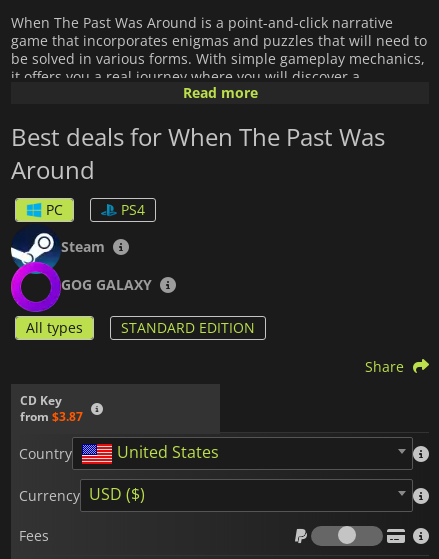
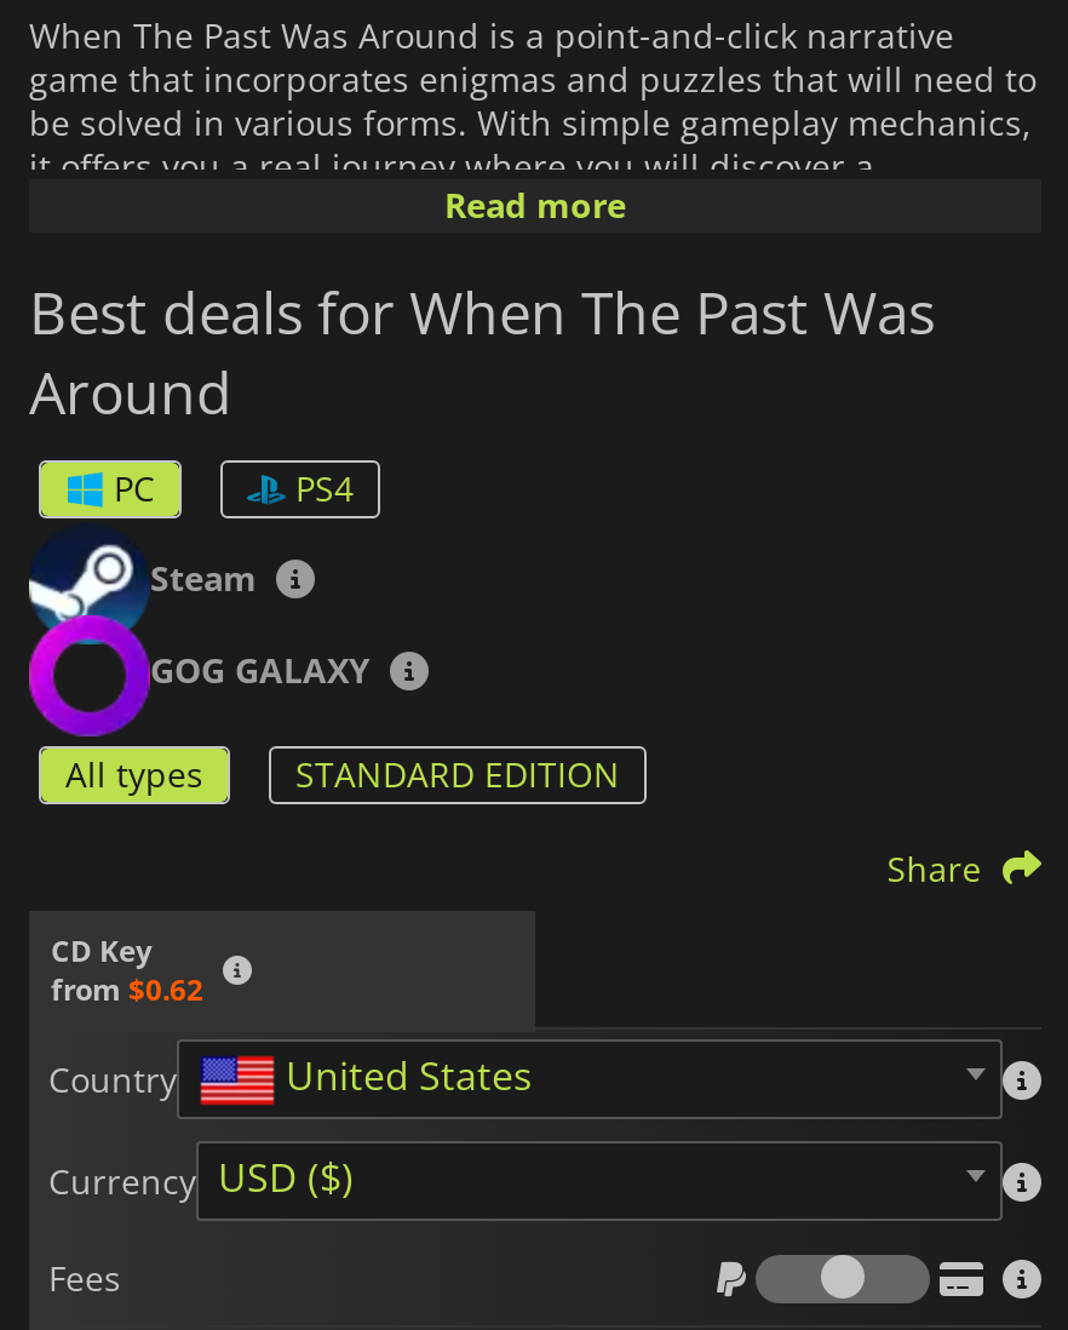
- from $3.87
+ from $0.62
